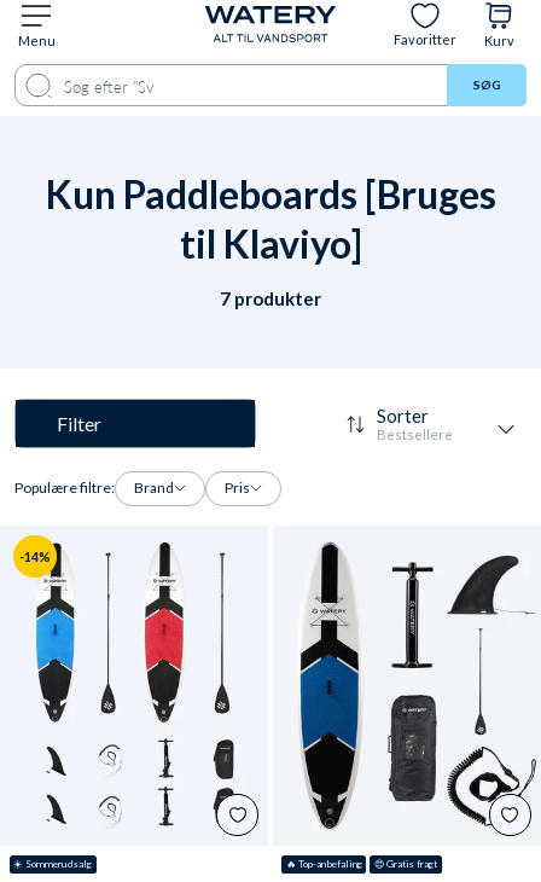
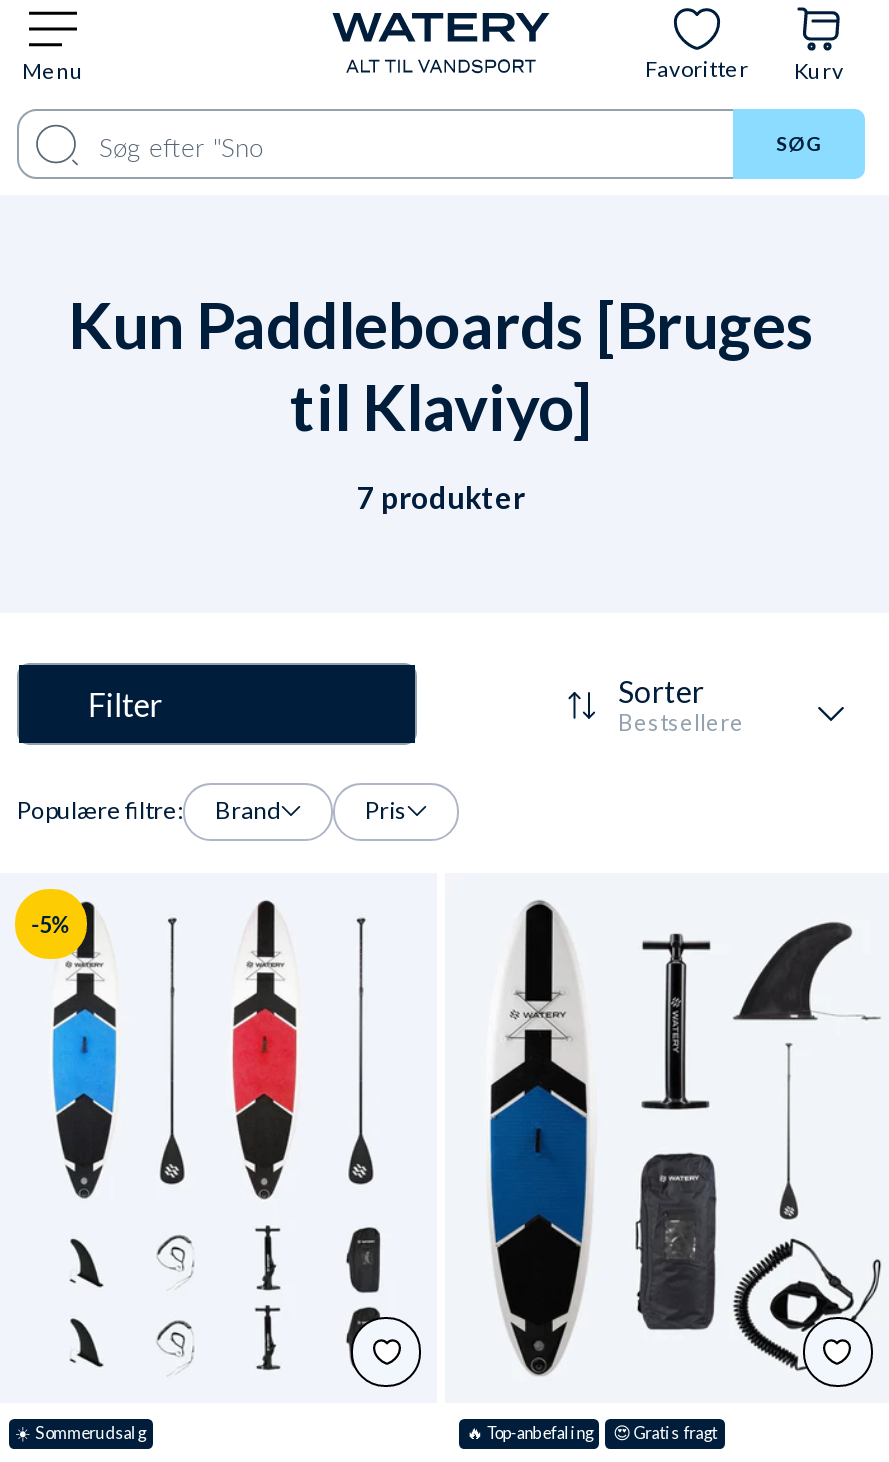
- -14%
+ -5%
